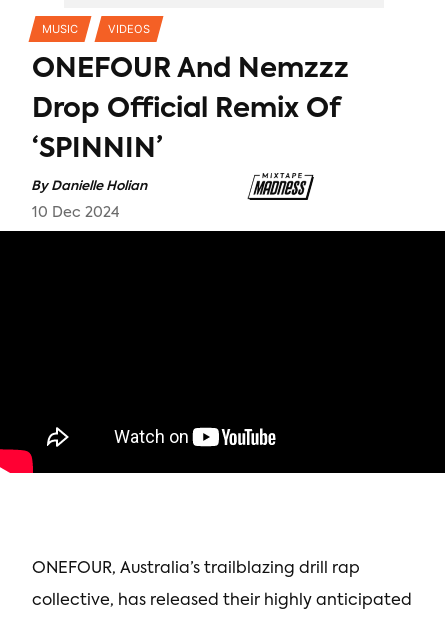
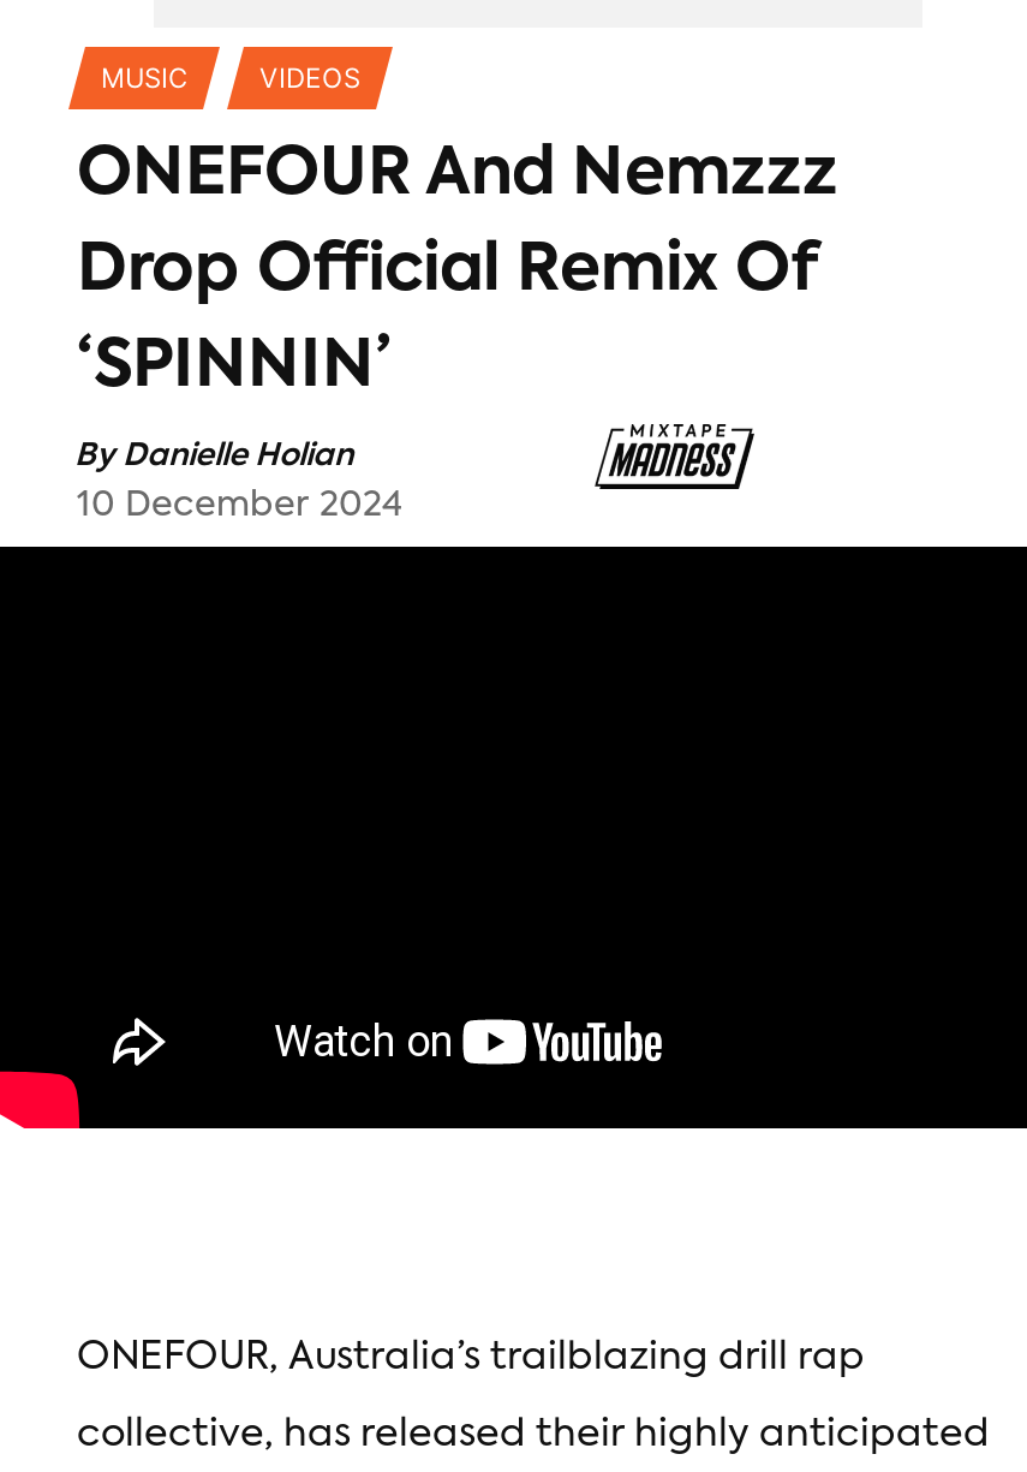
- 10 Dec 2024
+ 10 December 2024
